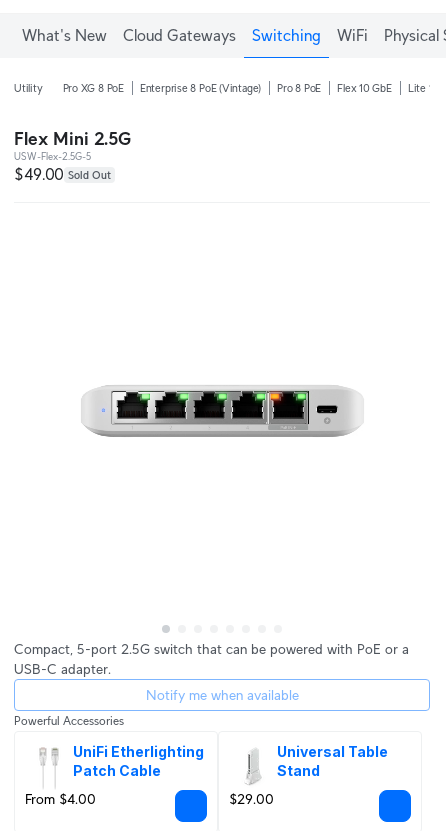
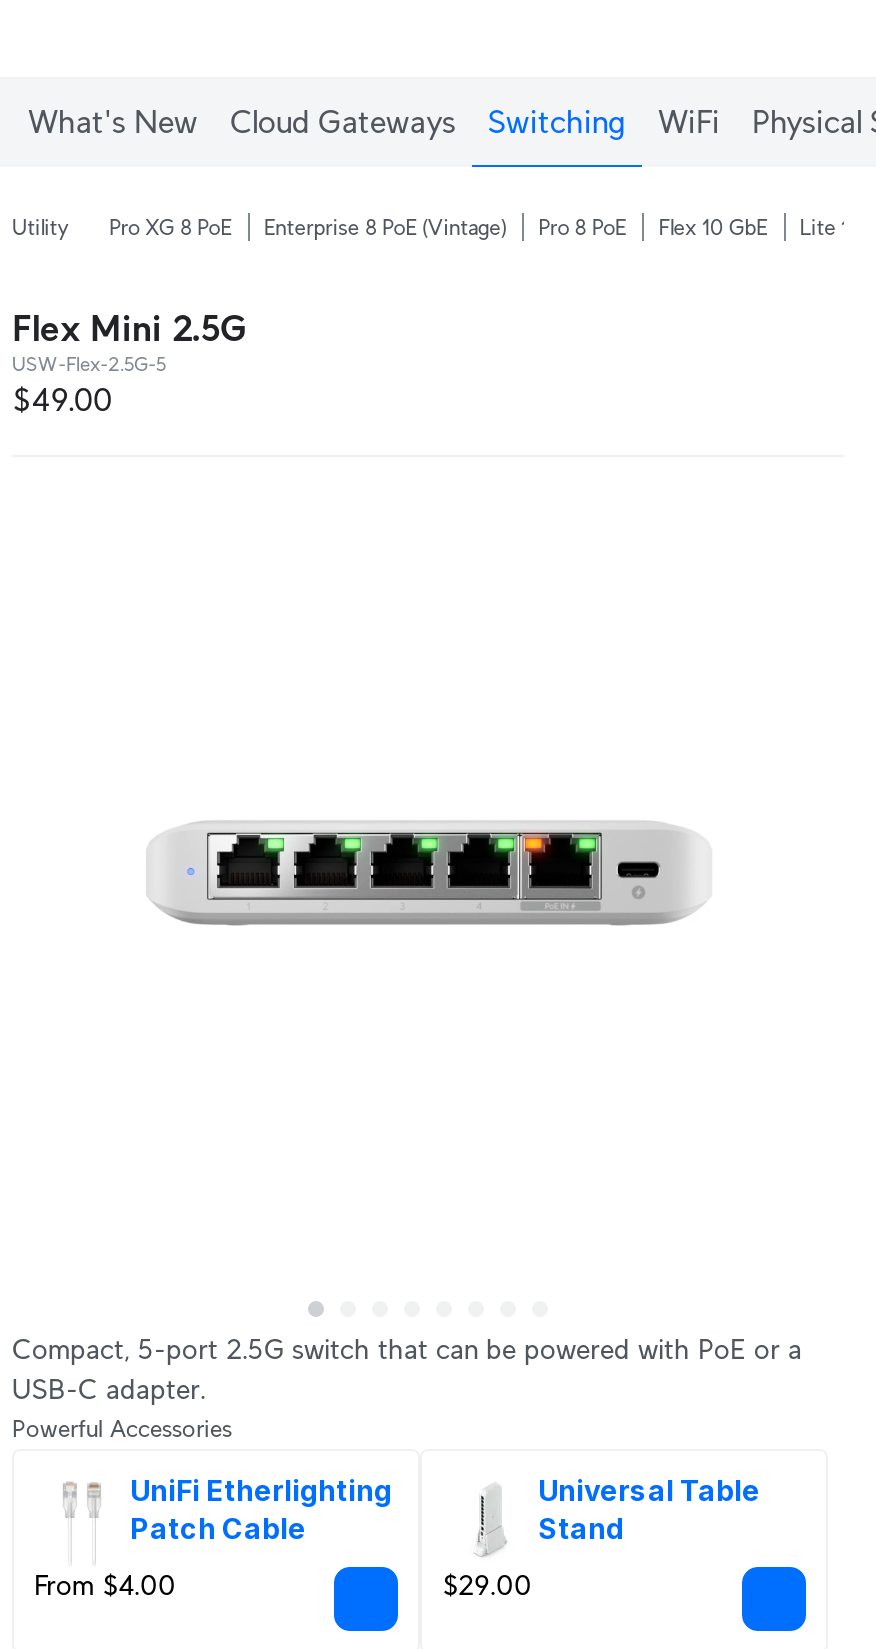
- $49.00 Sold Out
+ $49.00

- Notify me when available
